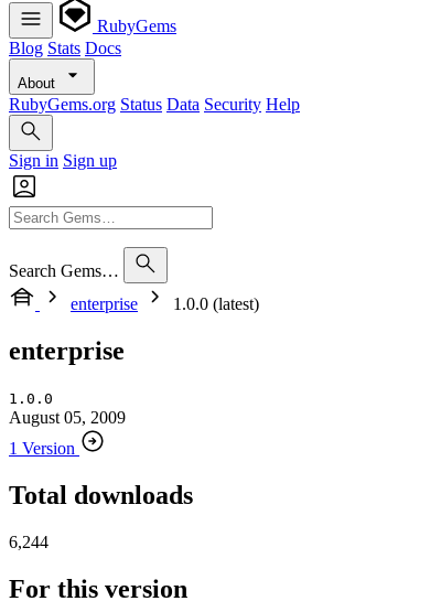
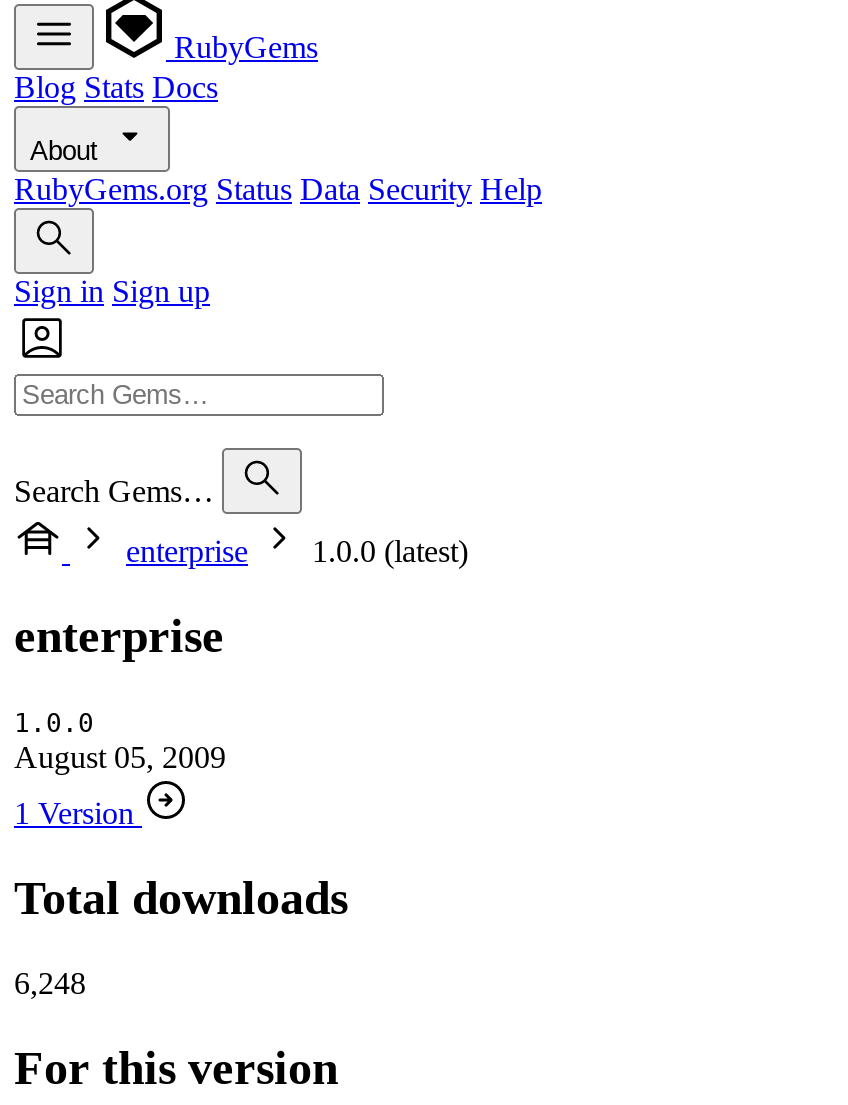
- 6,244
+ 6,248
